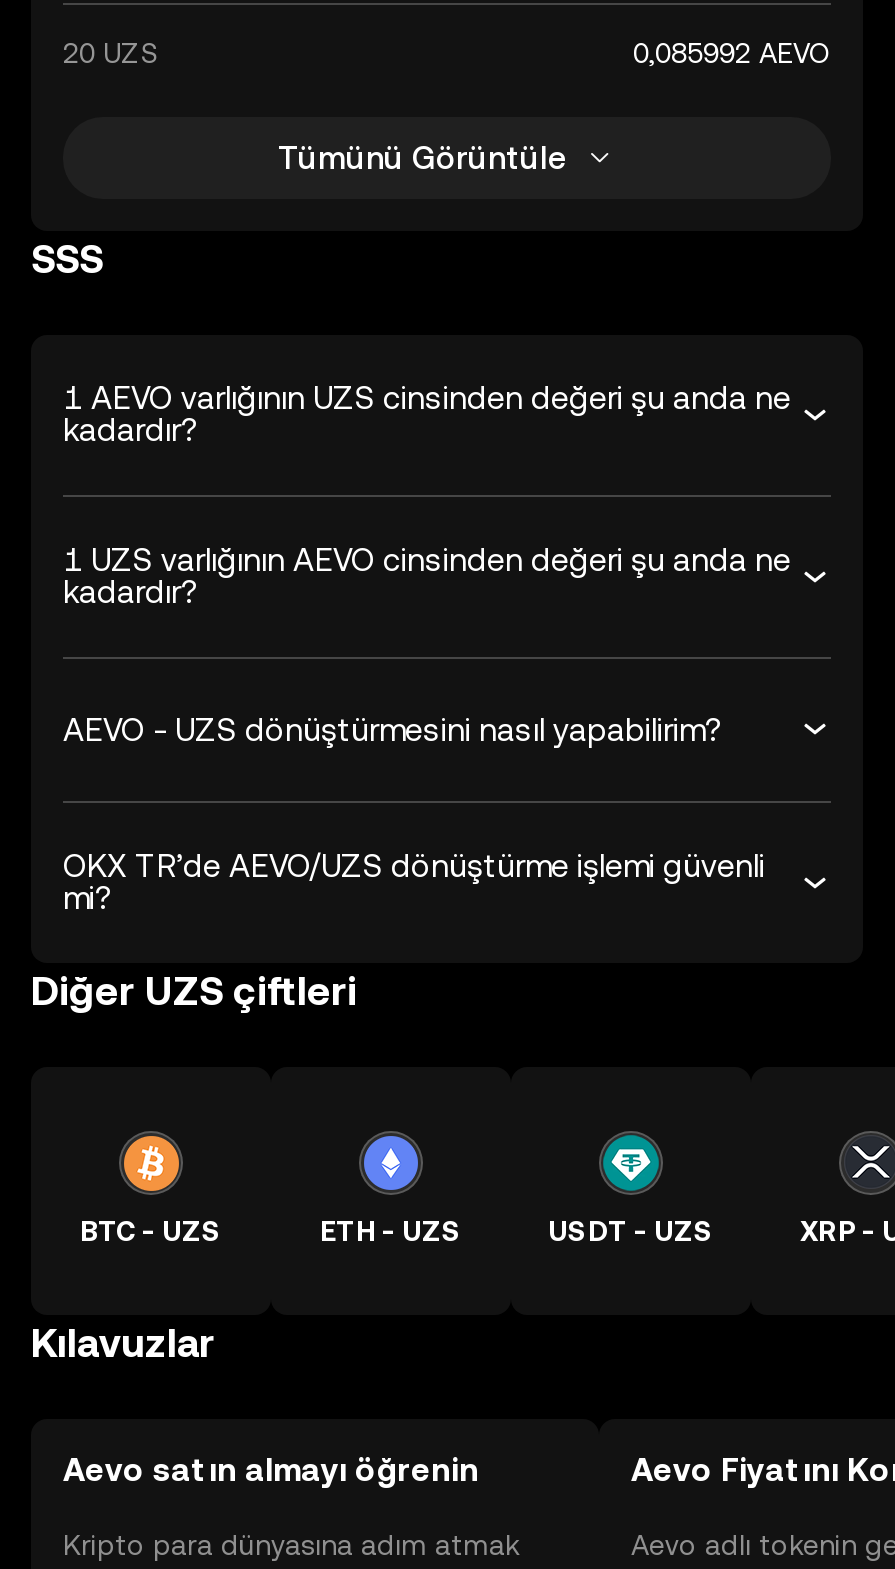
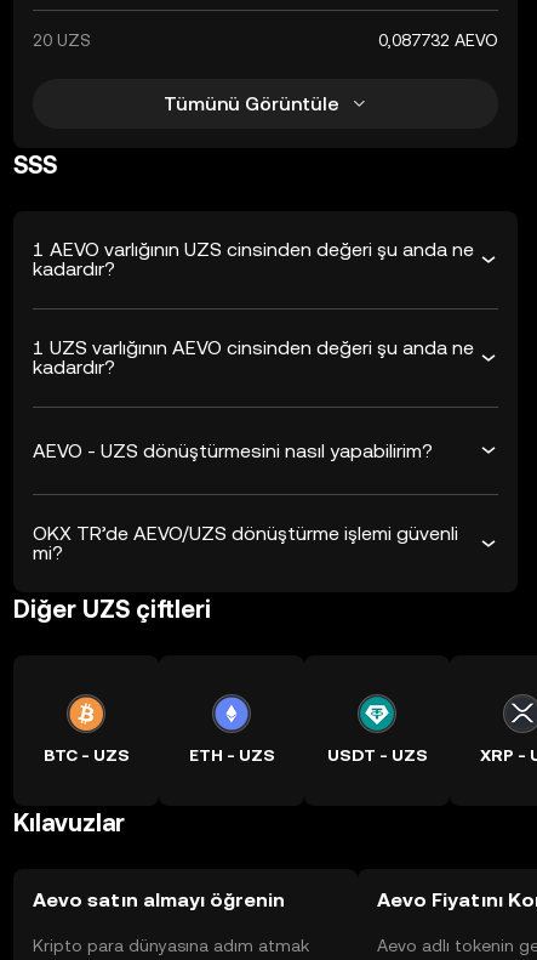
- 0,085992 AEVO
+ 0,087732 AEVO
